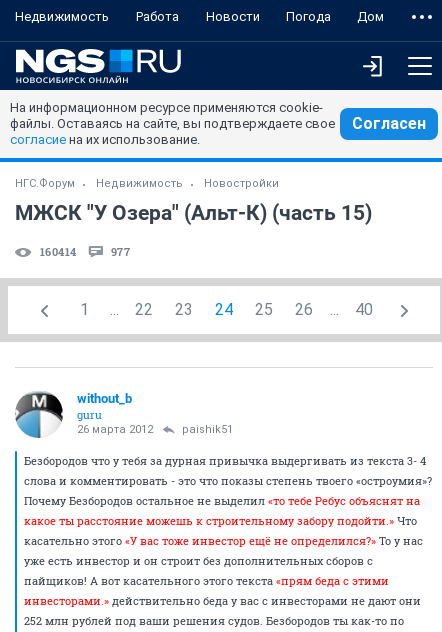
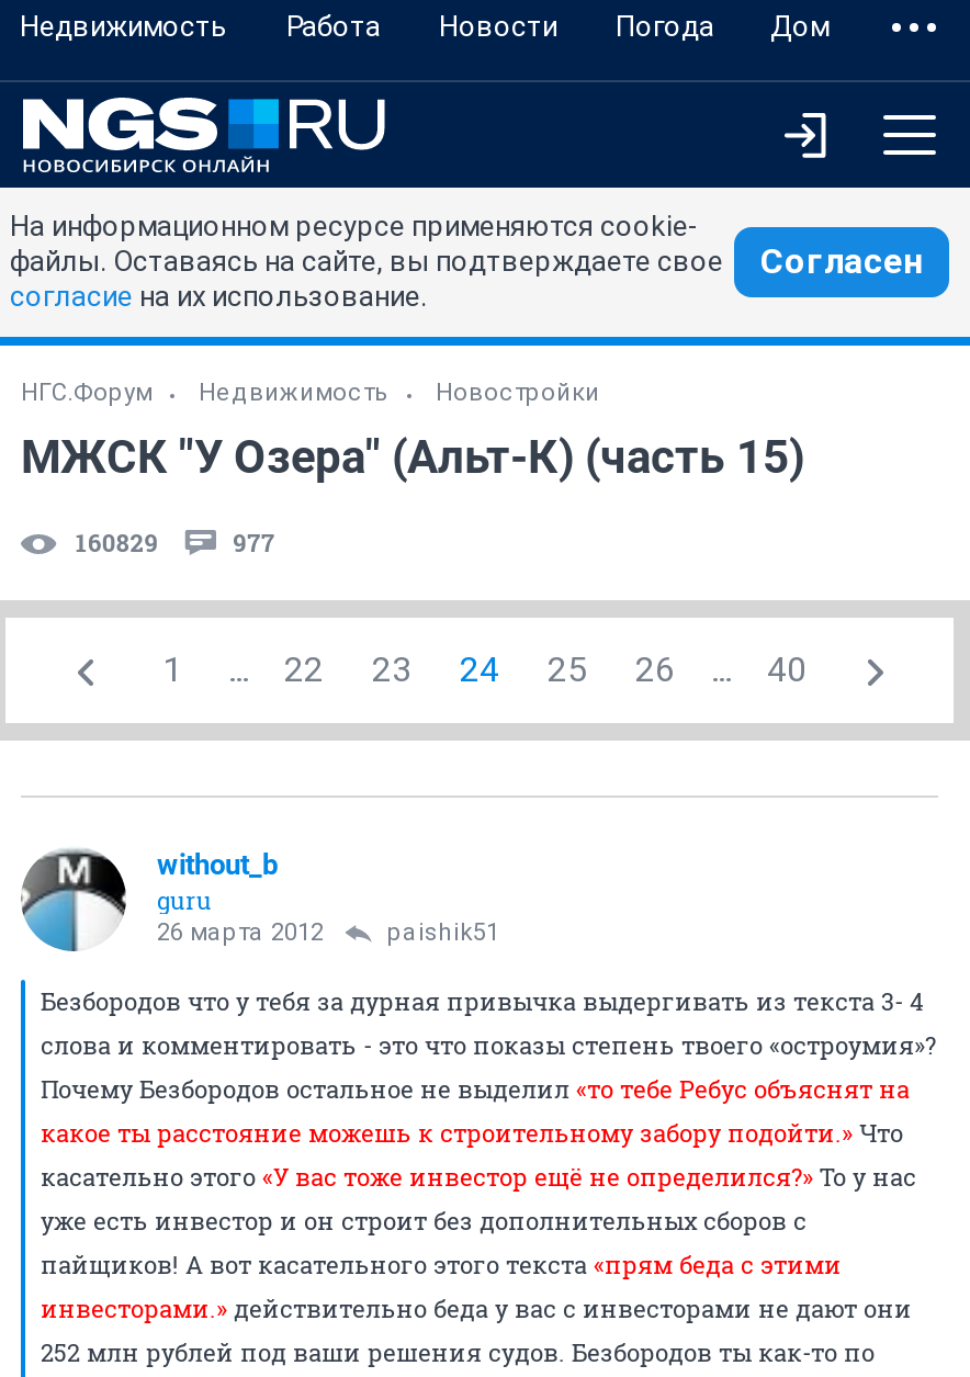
- 160414
+ 160829
